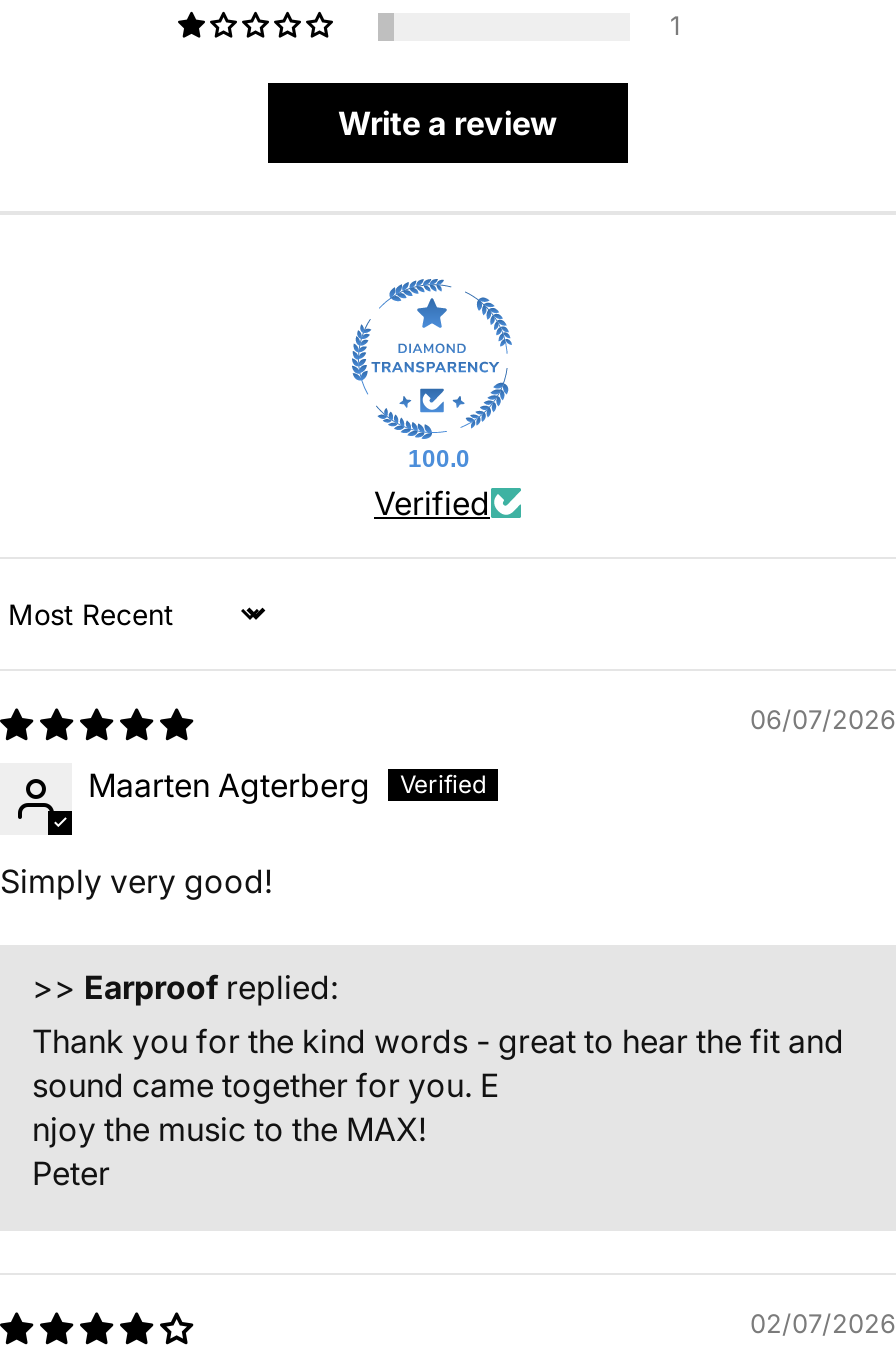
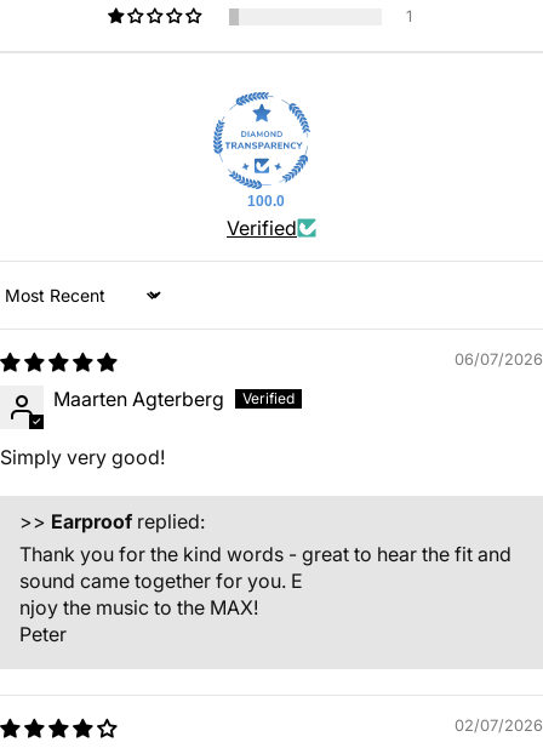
- Write a review
